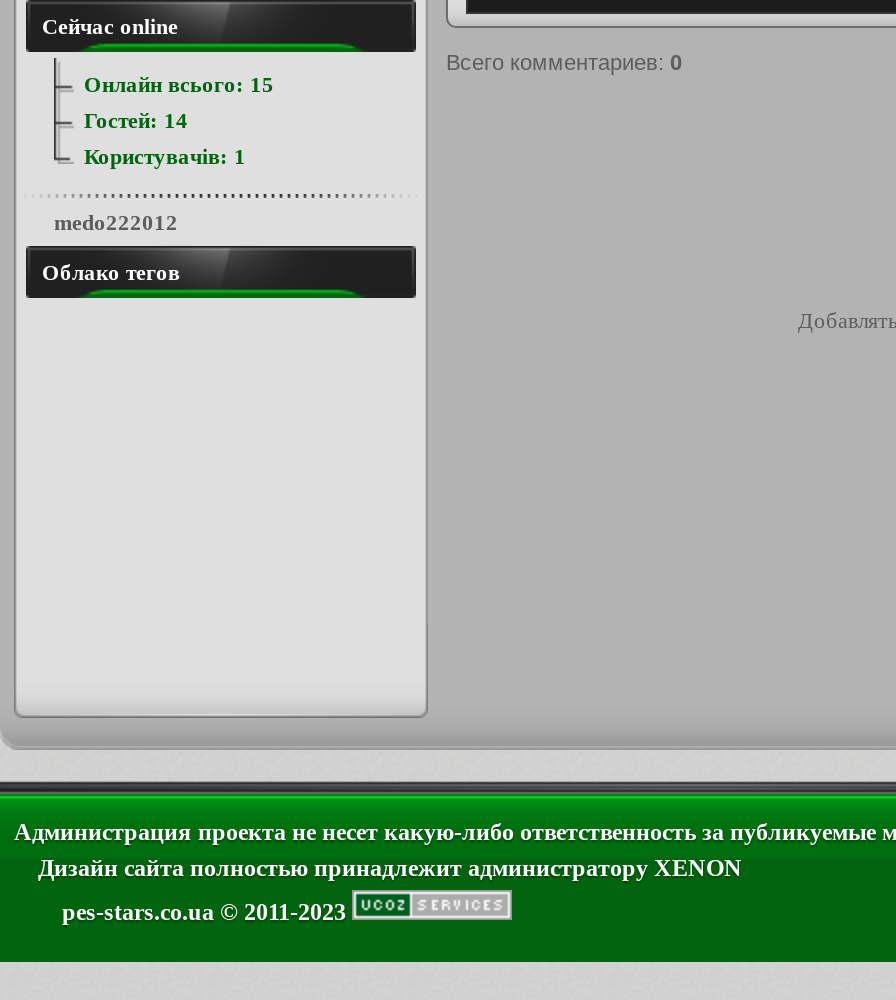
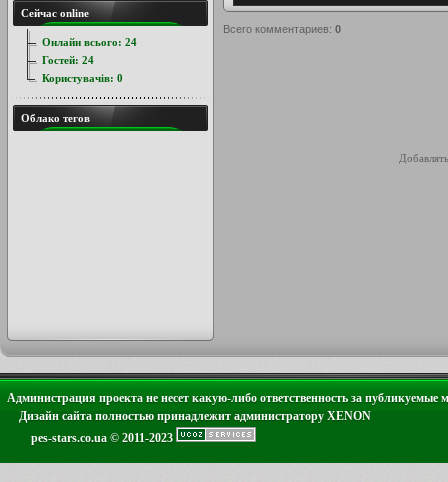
- Онлайн всього: 15
- Гостей: 14
- Користувачів: 1
- medo222012
+ Онлайн всього: 24
+ Гостей: 24
+ Користувачів: 0
